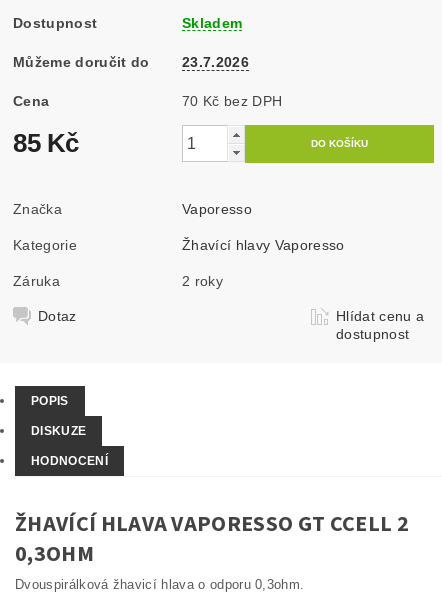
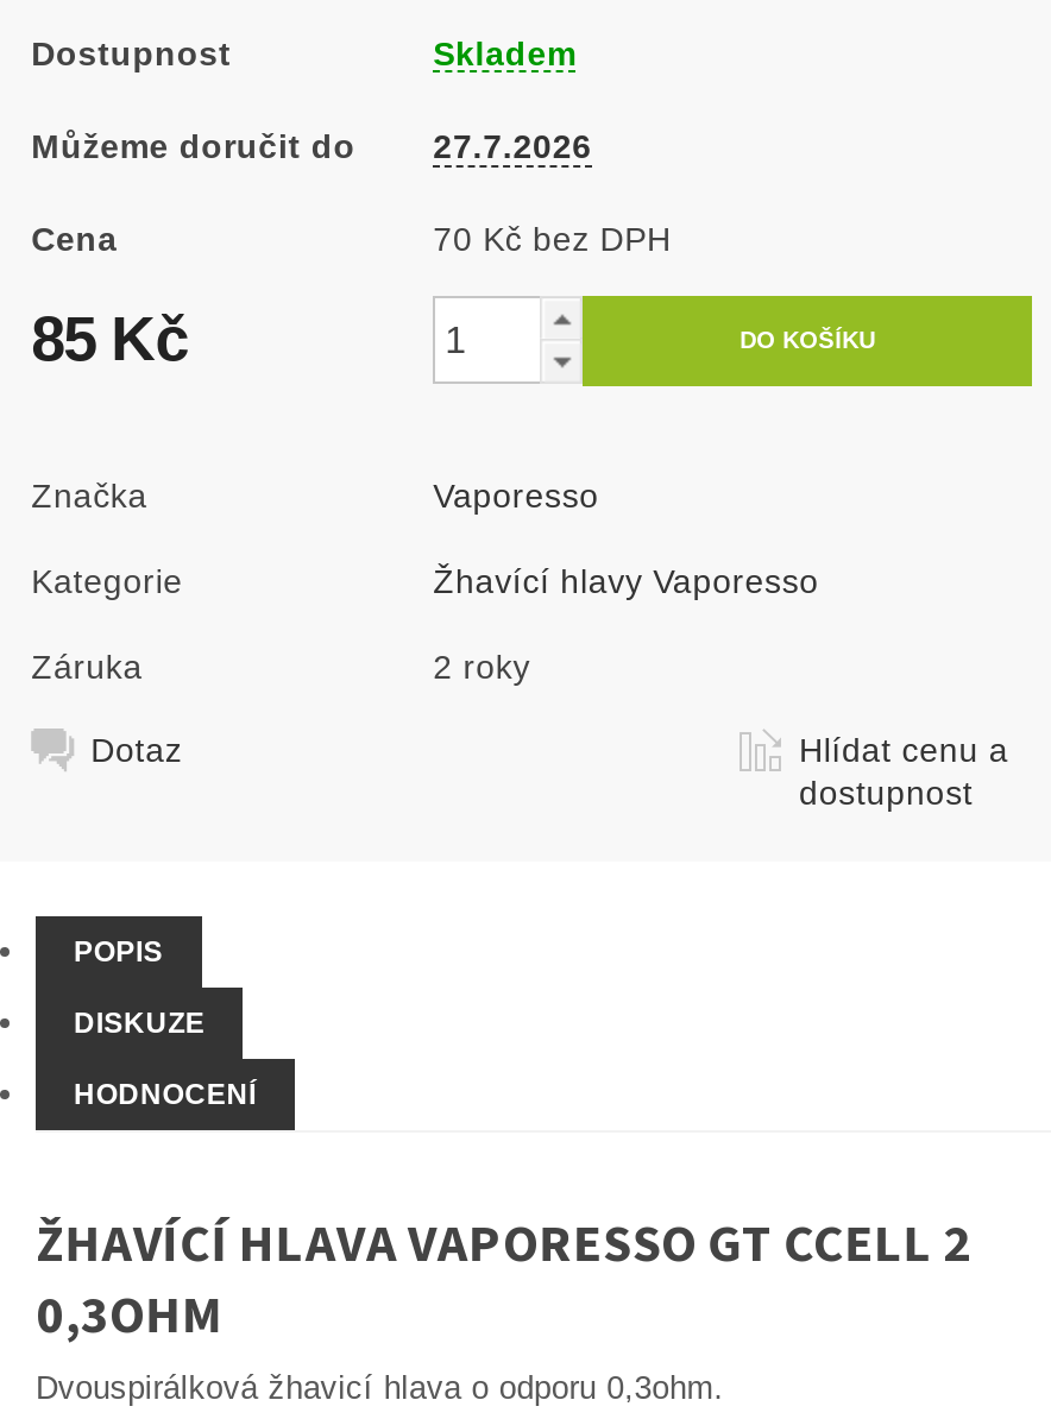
- 23.7.2026
+ 27.7.2026
